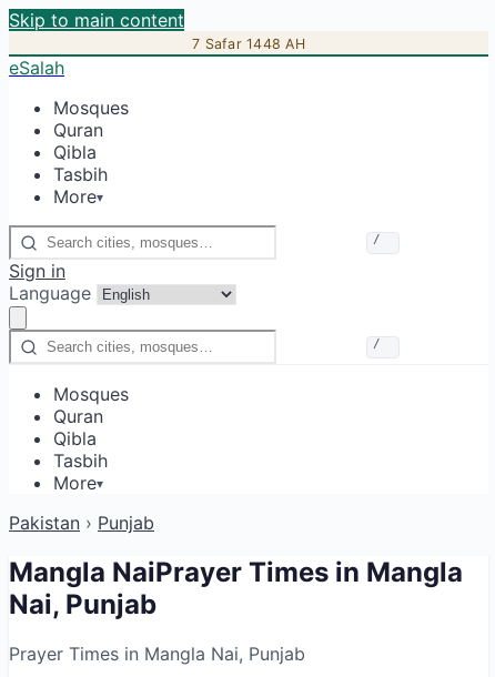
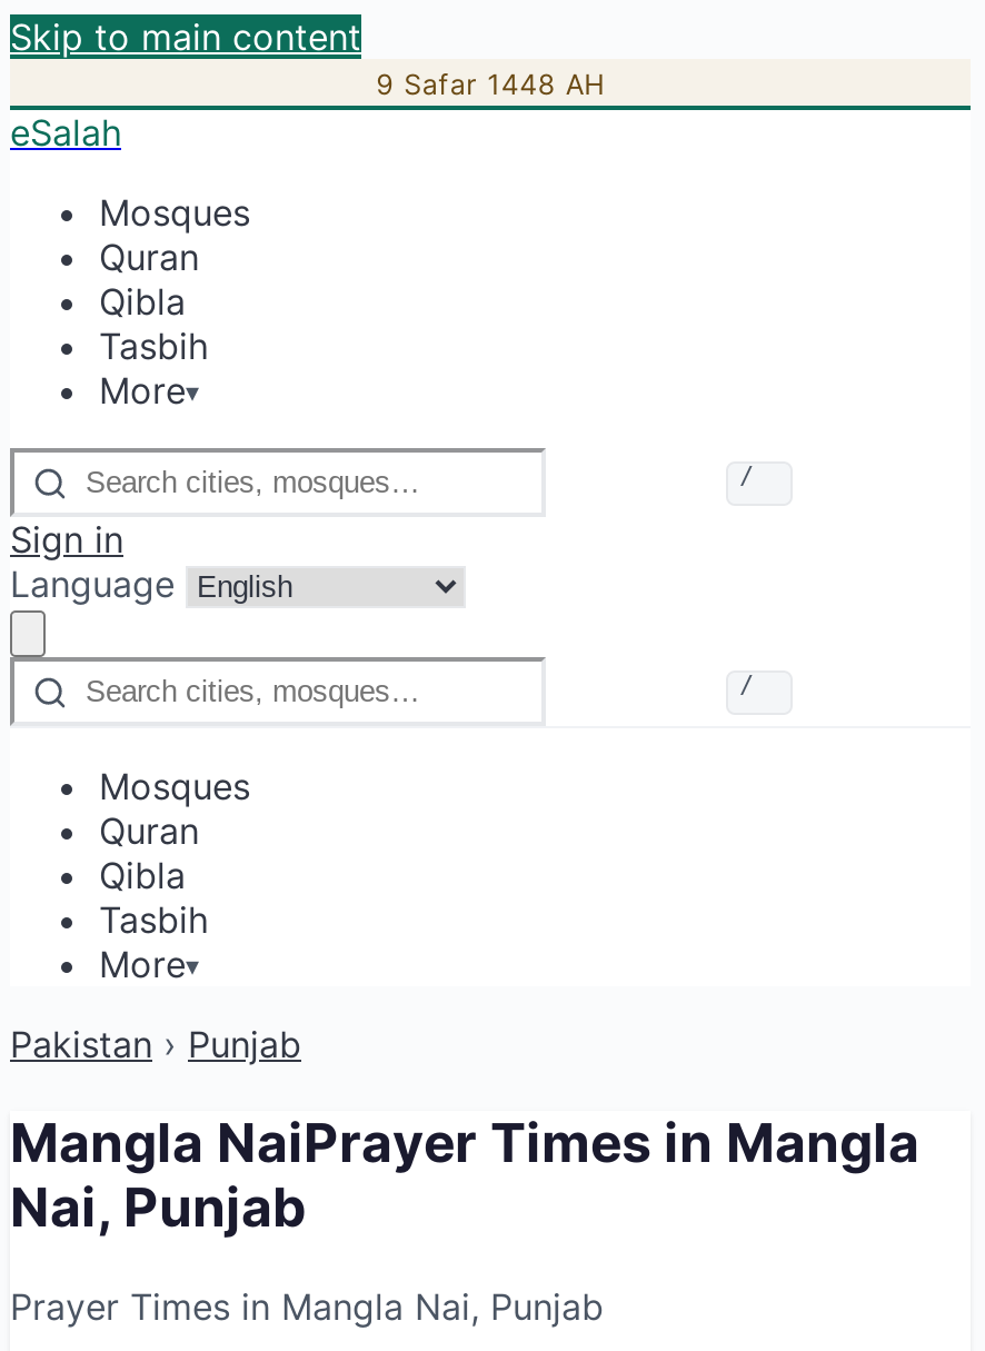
- 7 Safar 1448 AH
+ 9 Safar 1448 AH
